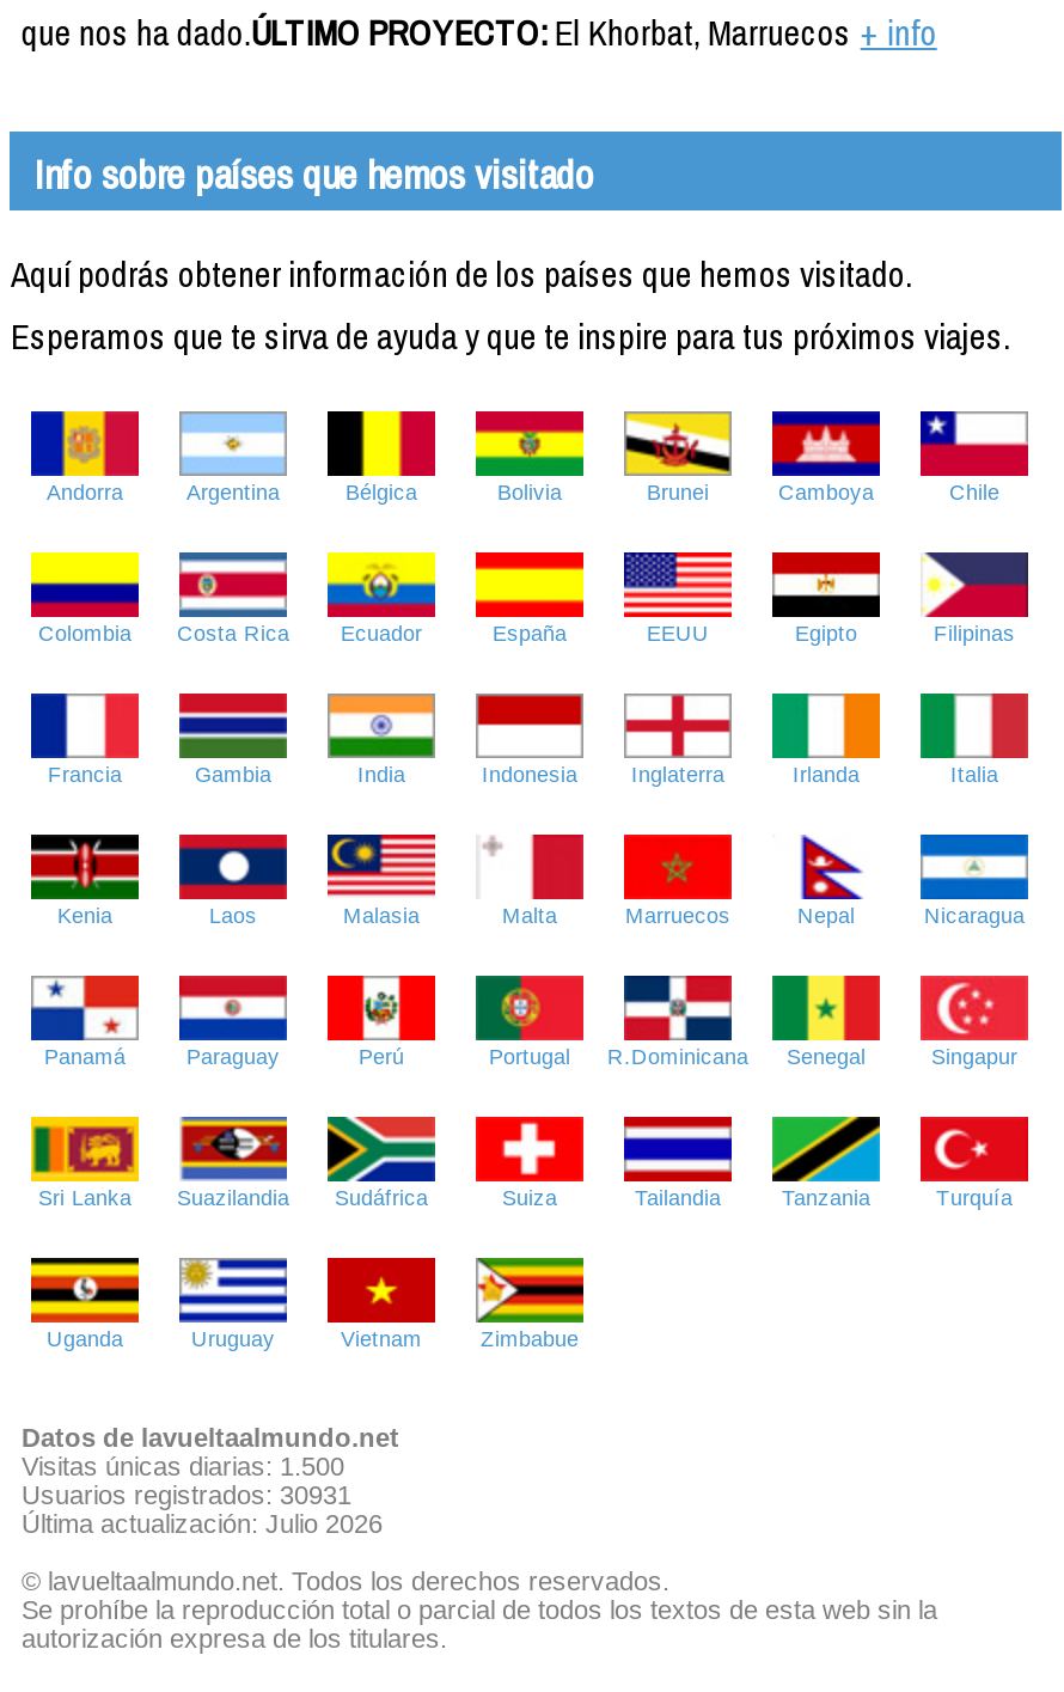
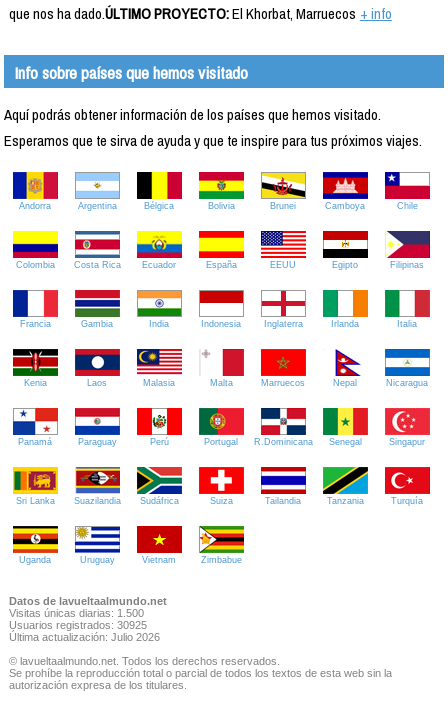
- Usuarios registrados: 30931
+ Usuarios registrados: 30925
